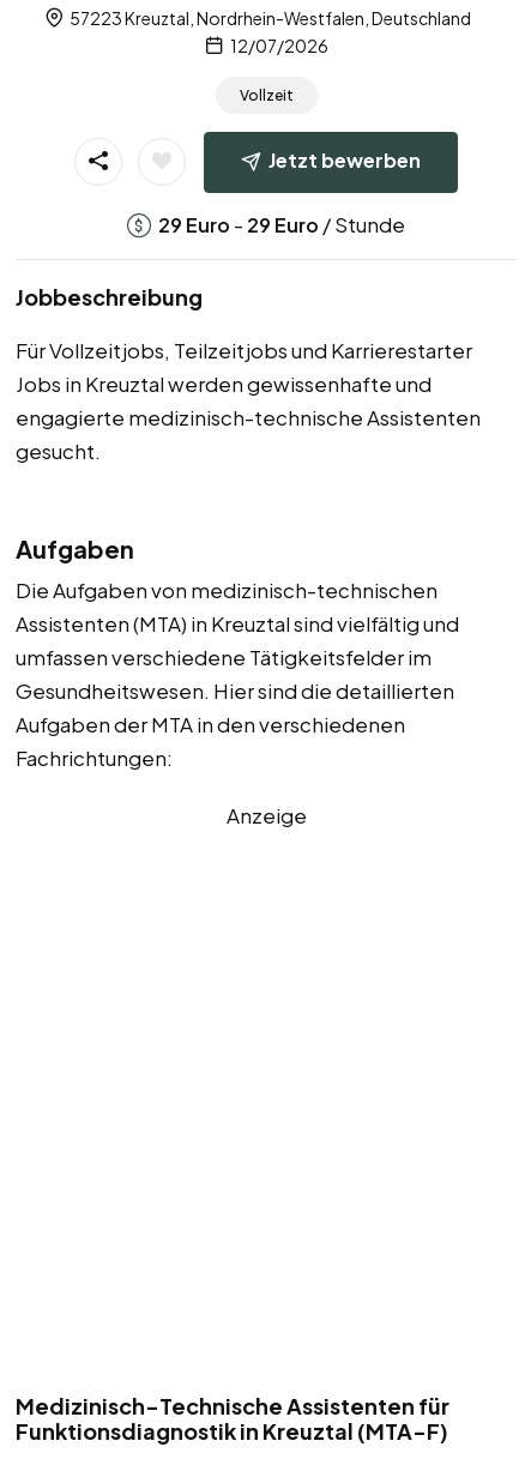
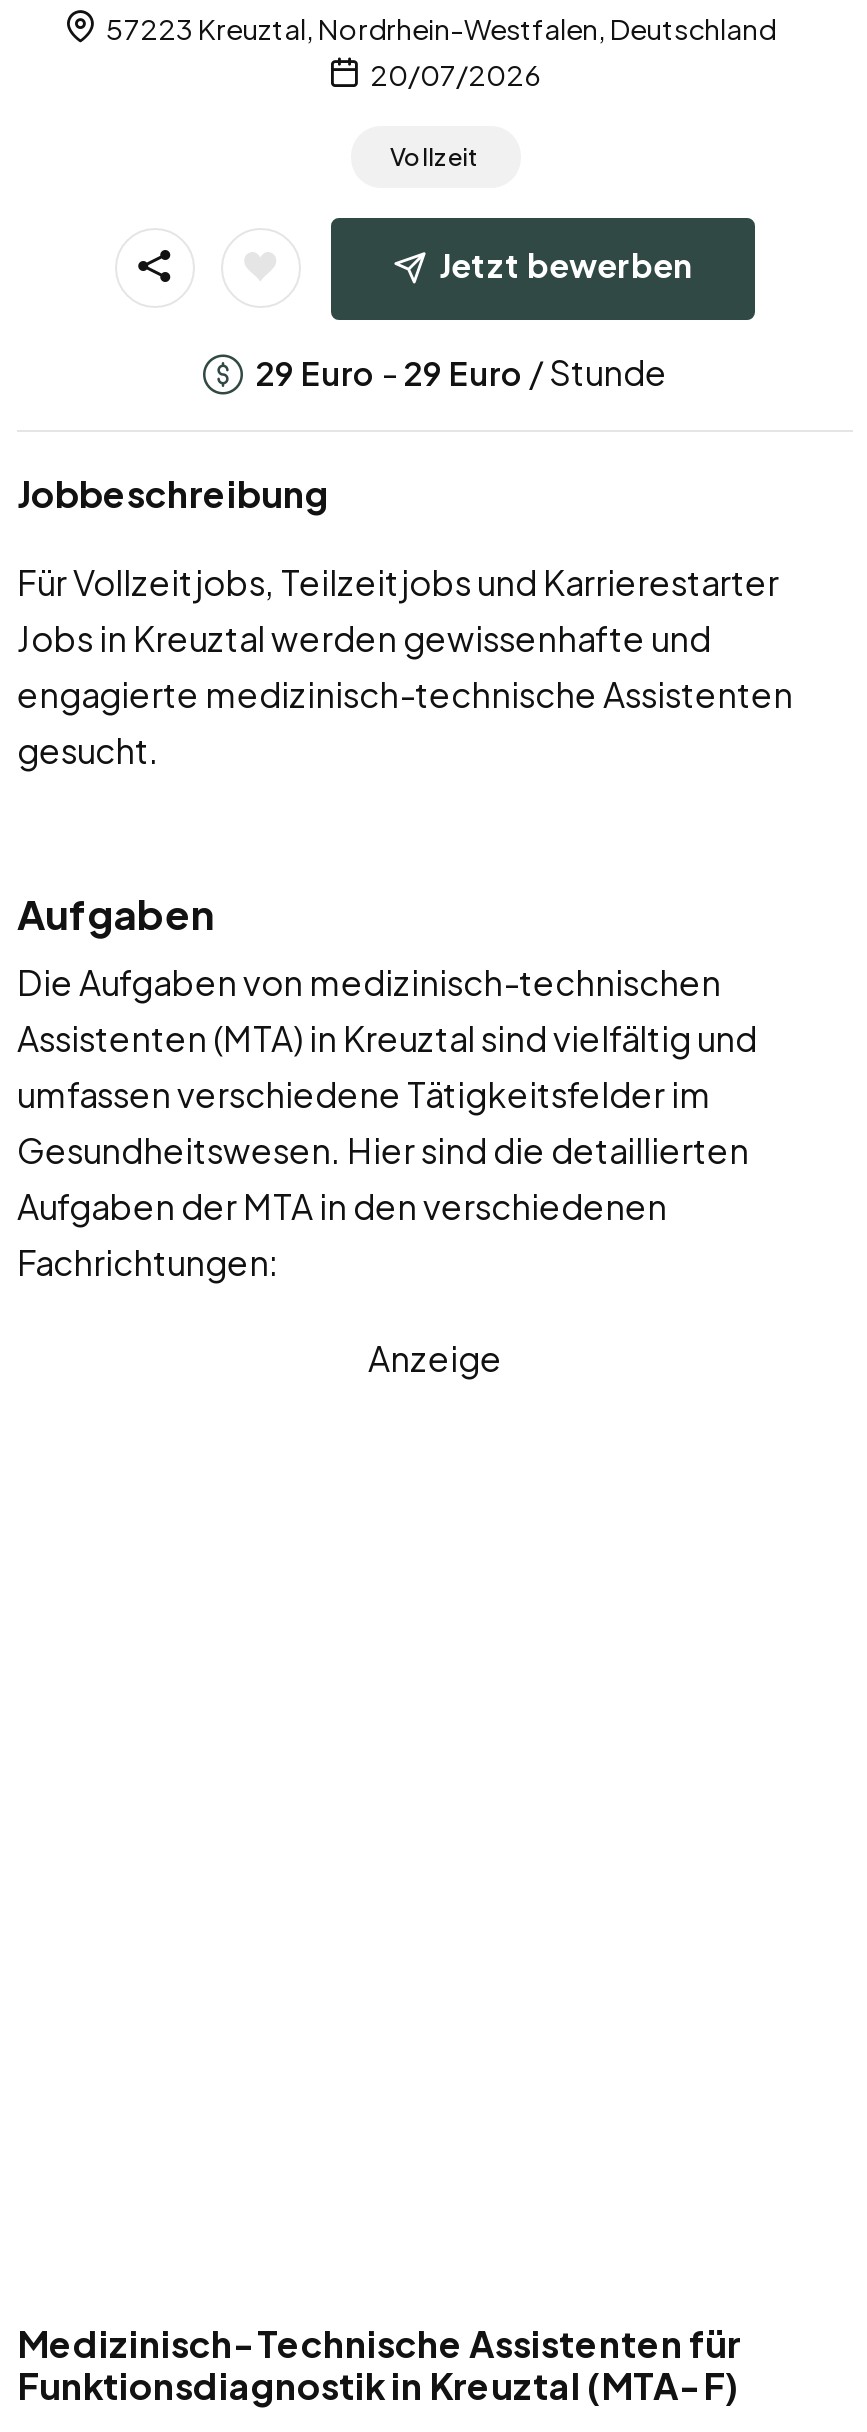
- 12/07/2026
+ 20/07/2026
